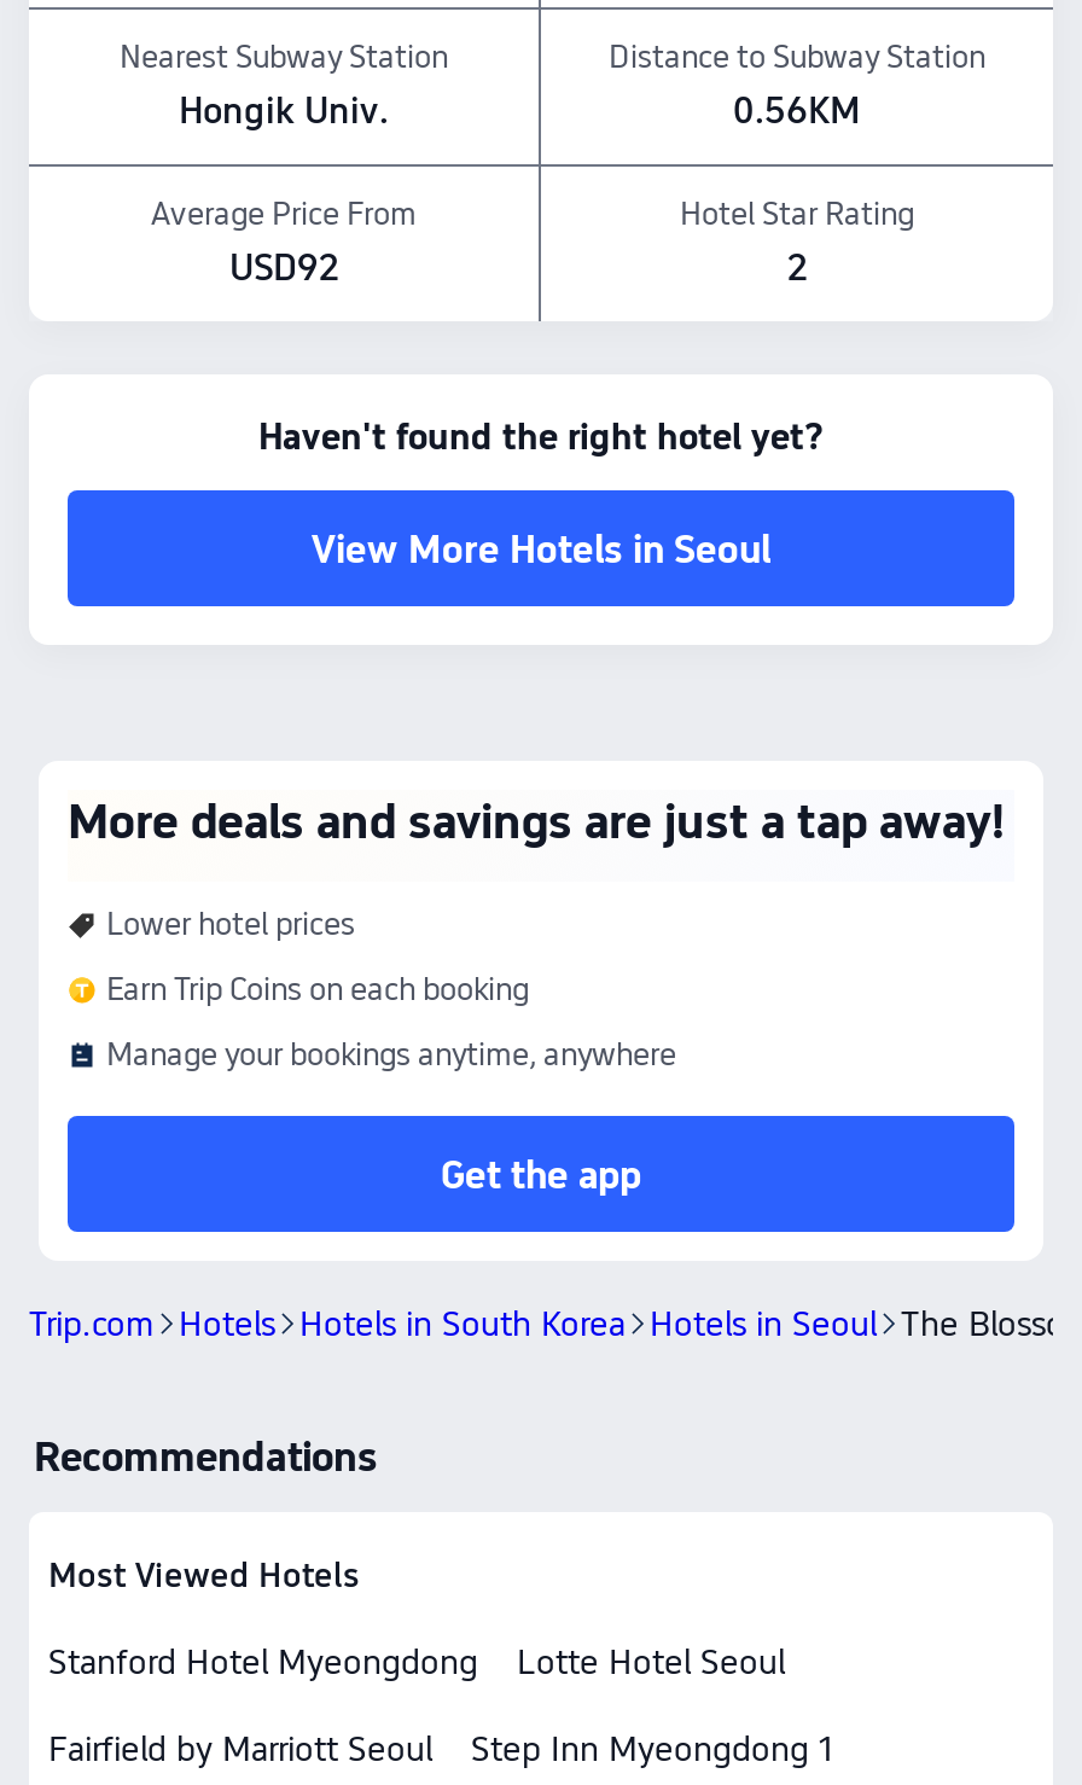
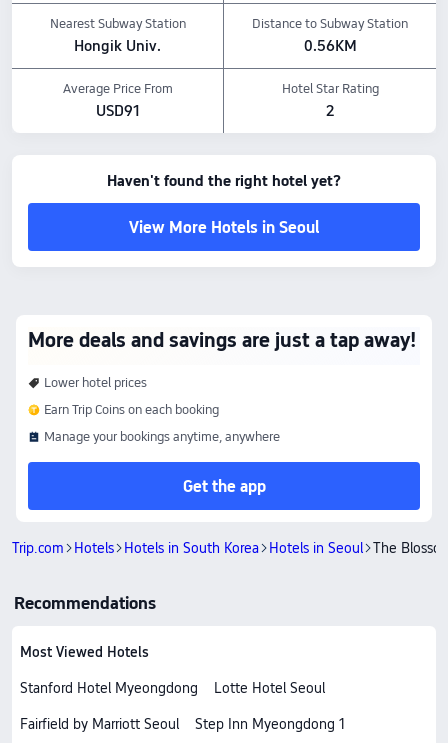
- USD92
+ USD91
